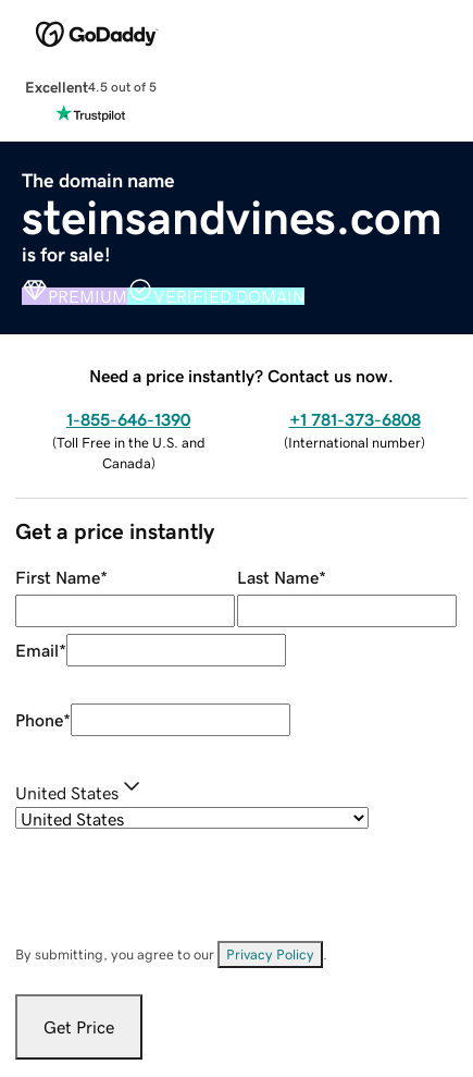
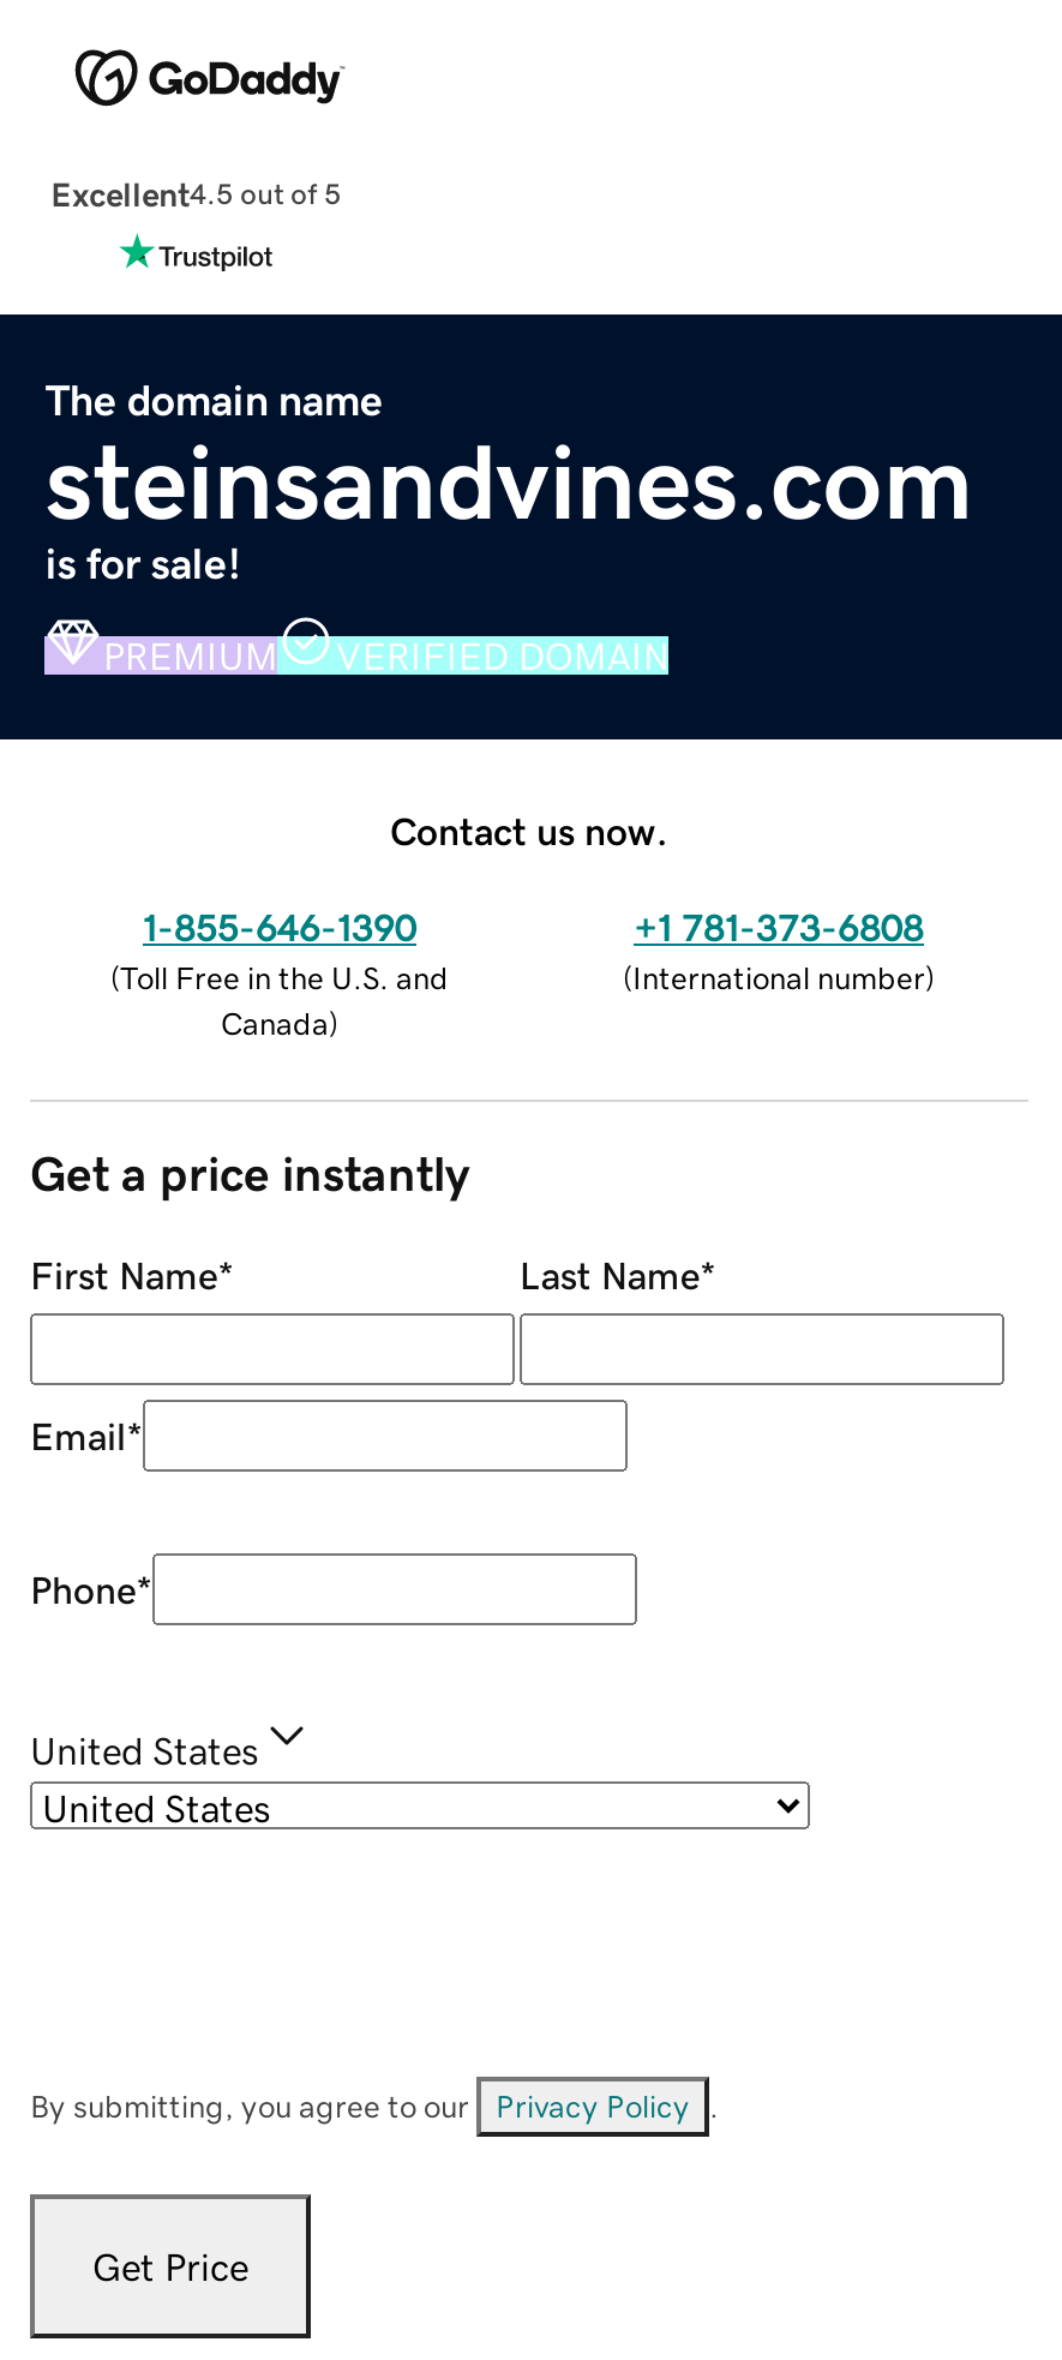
- Need a price instantly? Contact us now.
+ Contact us now.
